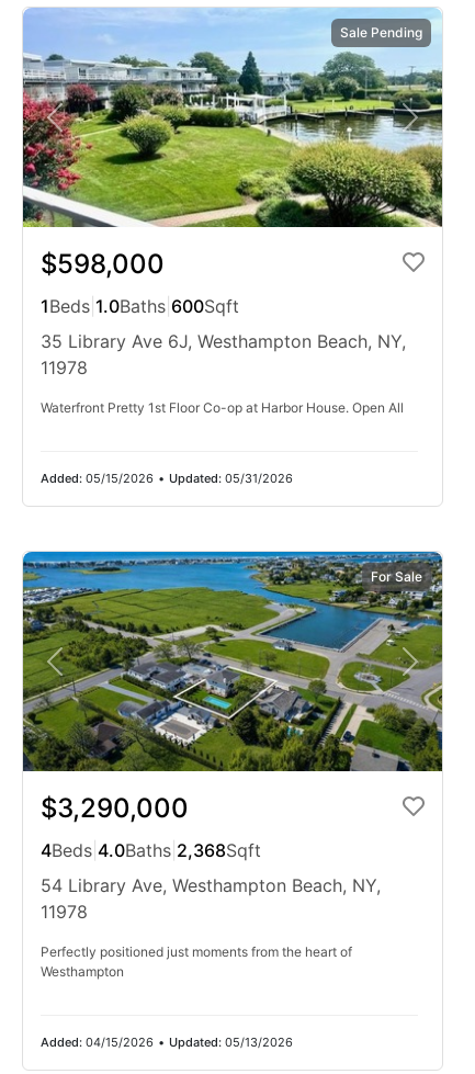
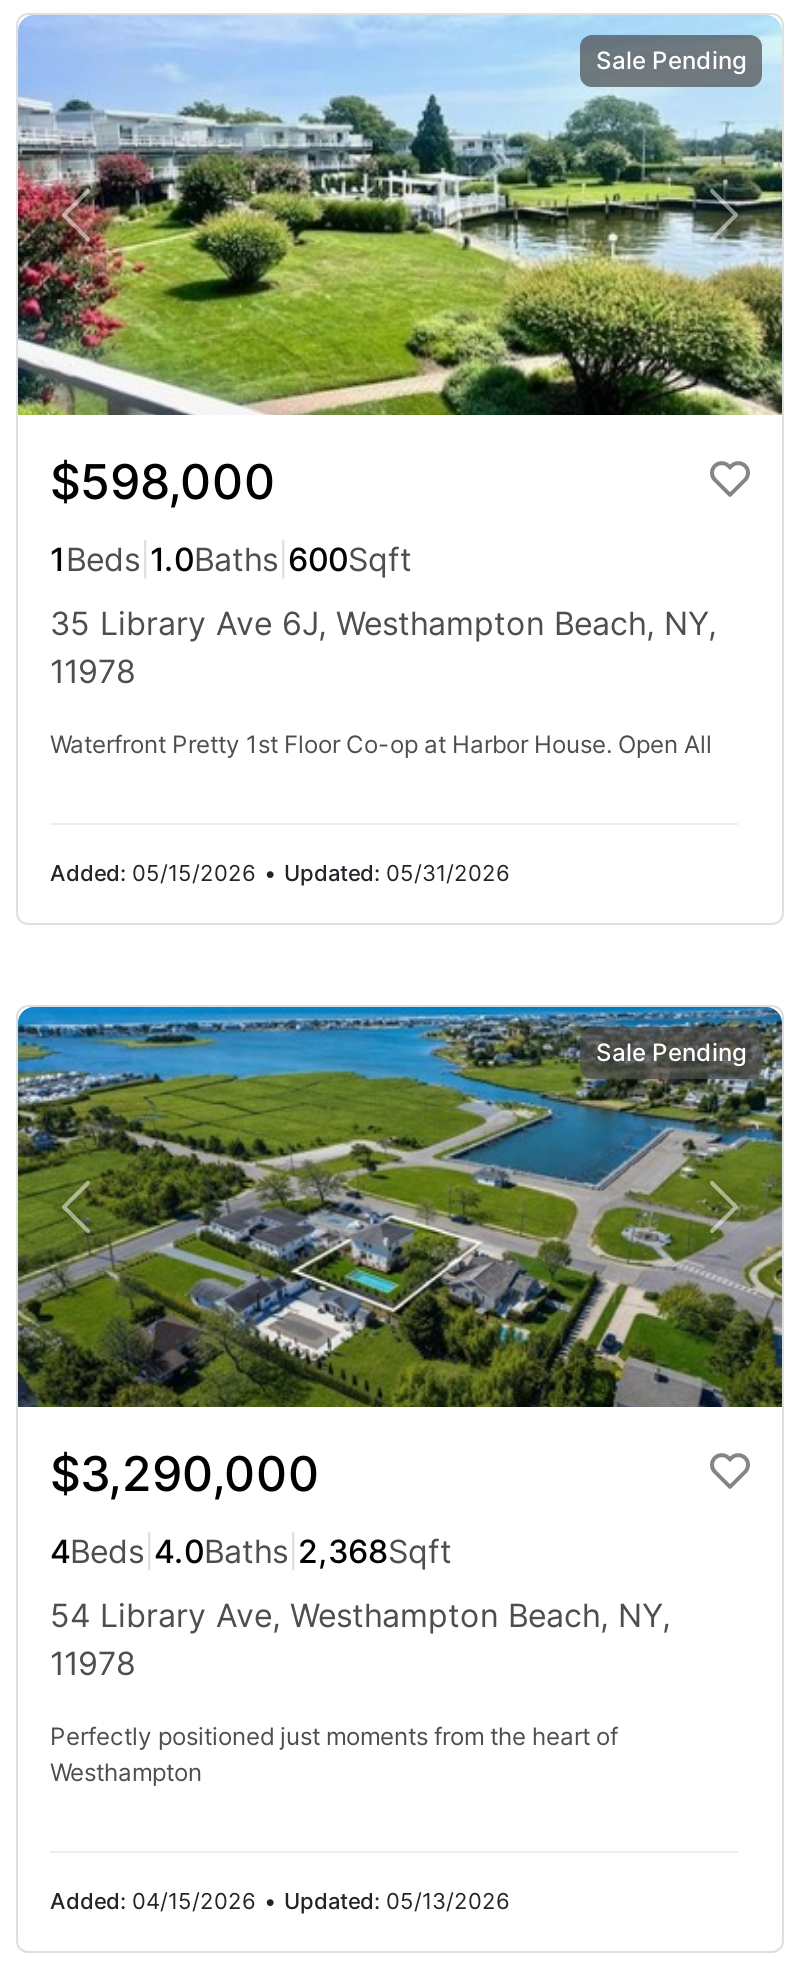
- For Sale
+ Sale Pending
